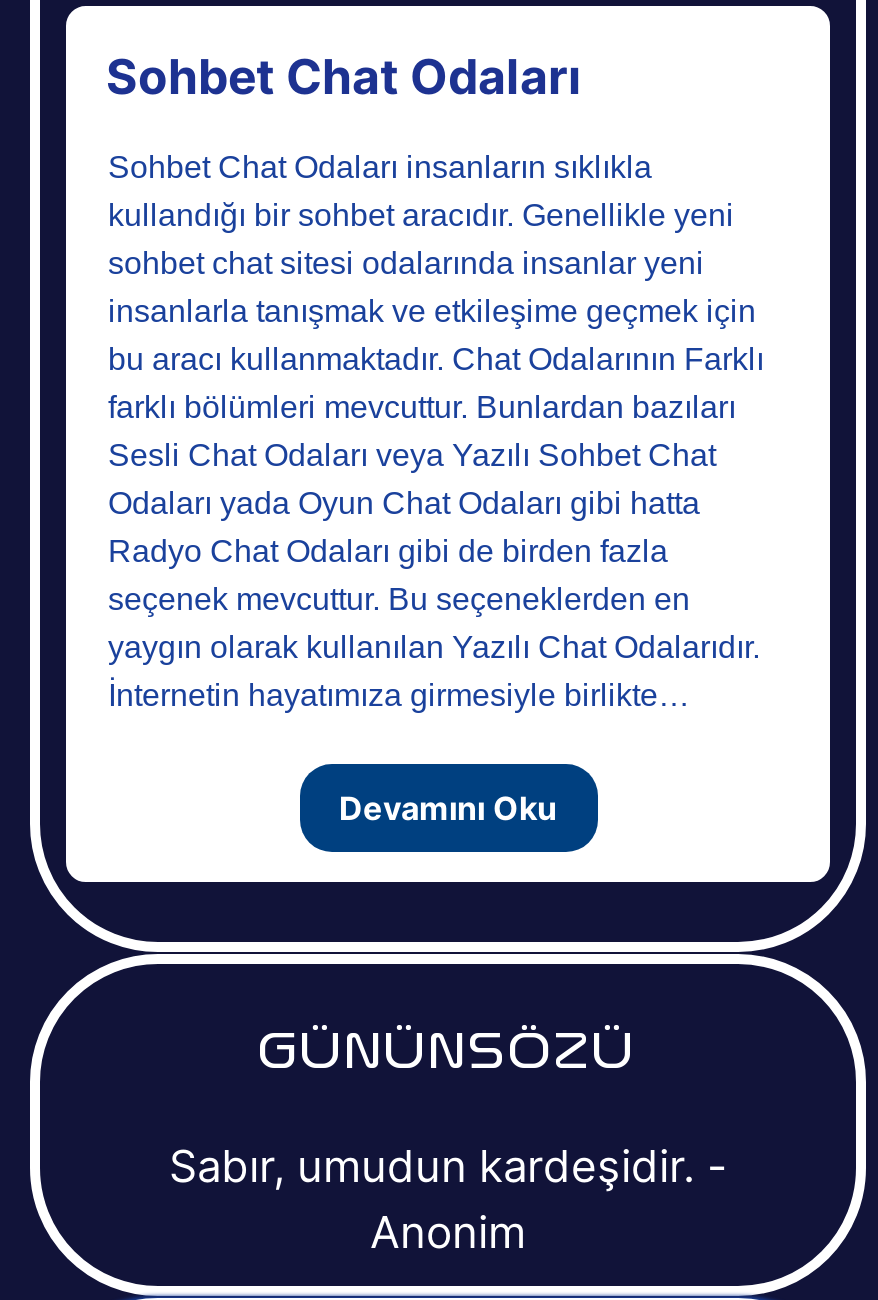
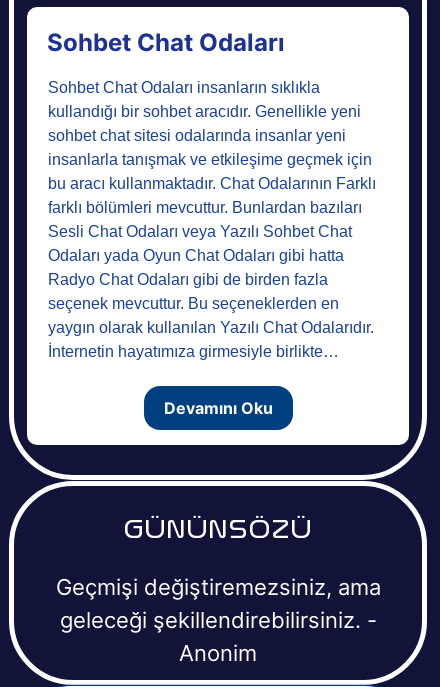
- Sabır, umudun kardeşidir. -
+ Geçmişi değiştiremezsiniz, ama
+ geleceği şekillendirebilirsiniz. -
